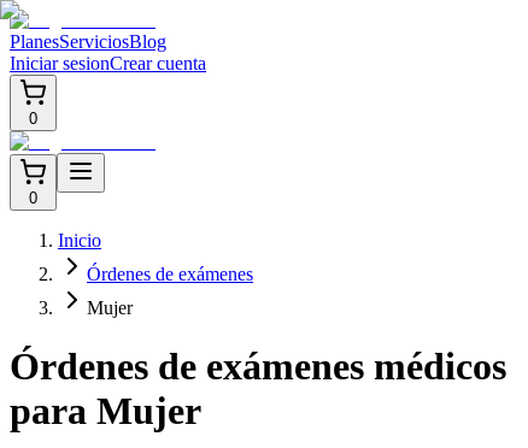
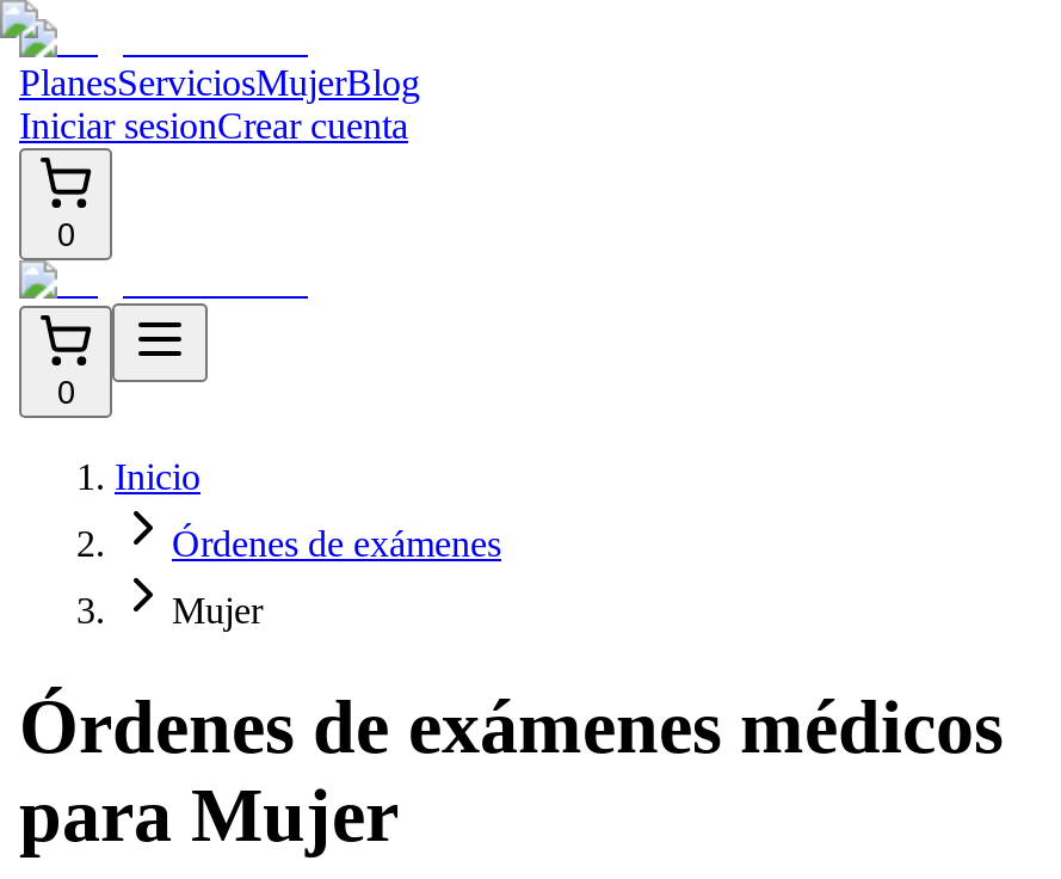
- PlanesServiciosBlog
+ PlanesServiciosMujerBlog
